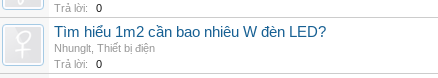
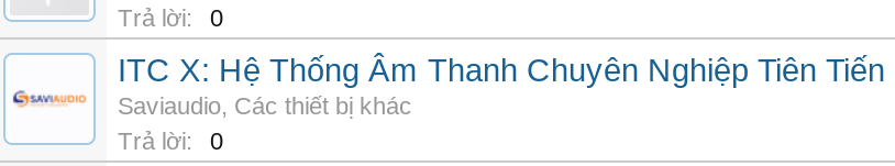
+ [image]

- Tìm hiểu 1m2 cần bao nhiêu W đèn LED?
- Nhunglt, Thiết bị điện
+ ITC X: Hệ Thống Âm Thanh Chuyên Nghiệp Tiên Tiến
+ Saviaudio, Các thiết bị khác
